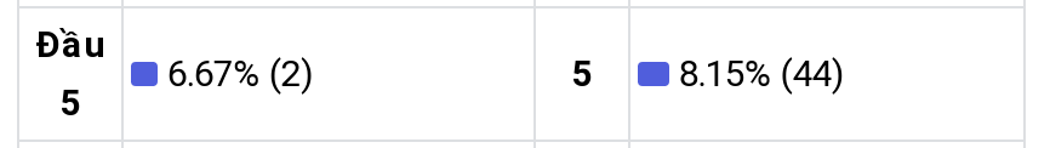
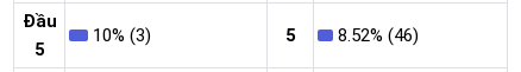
- 6.67% (2)
+ 10% (3)

- 5 8.15% (44)
+ 5 8.52% (46)
